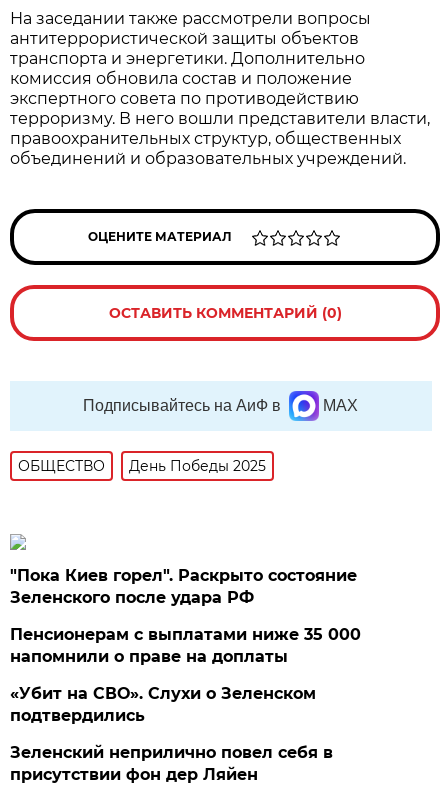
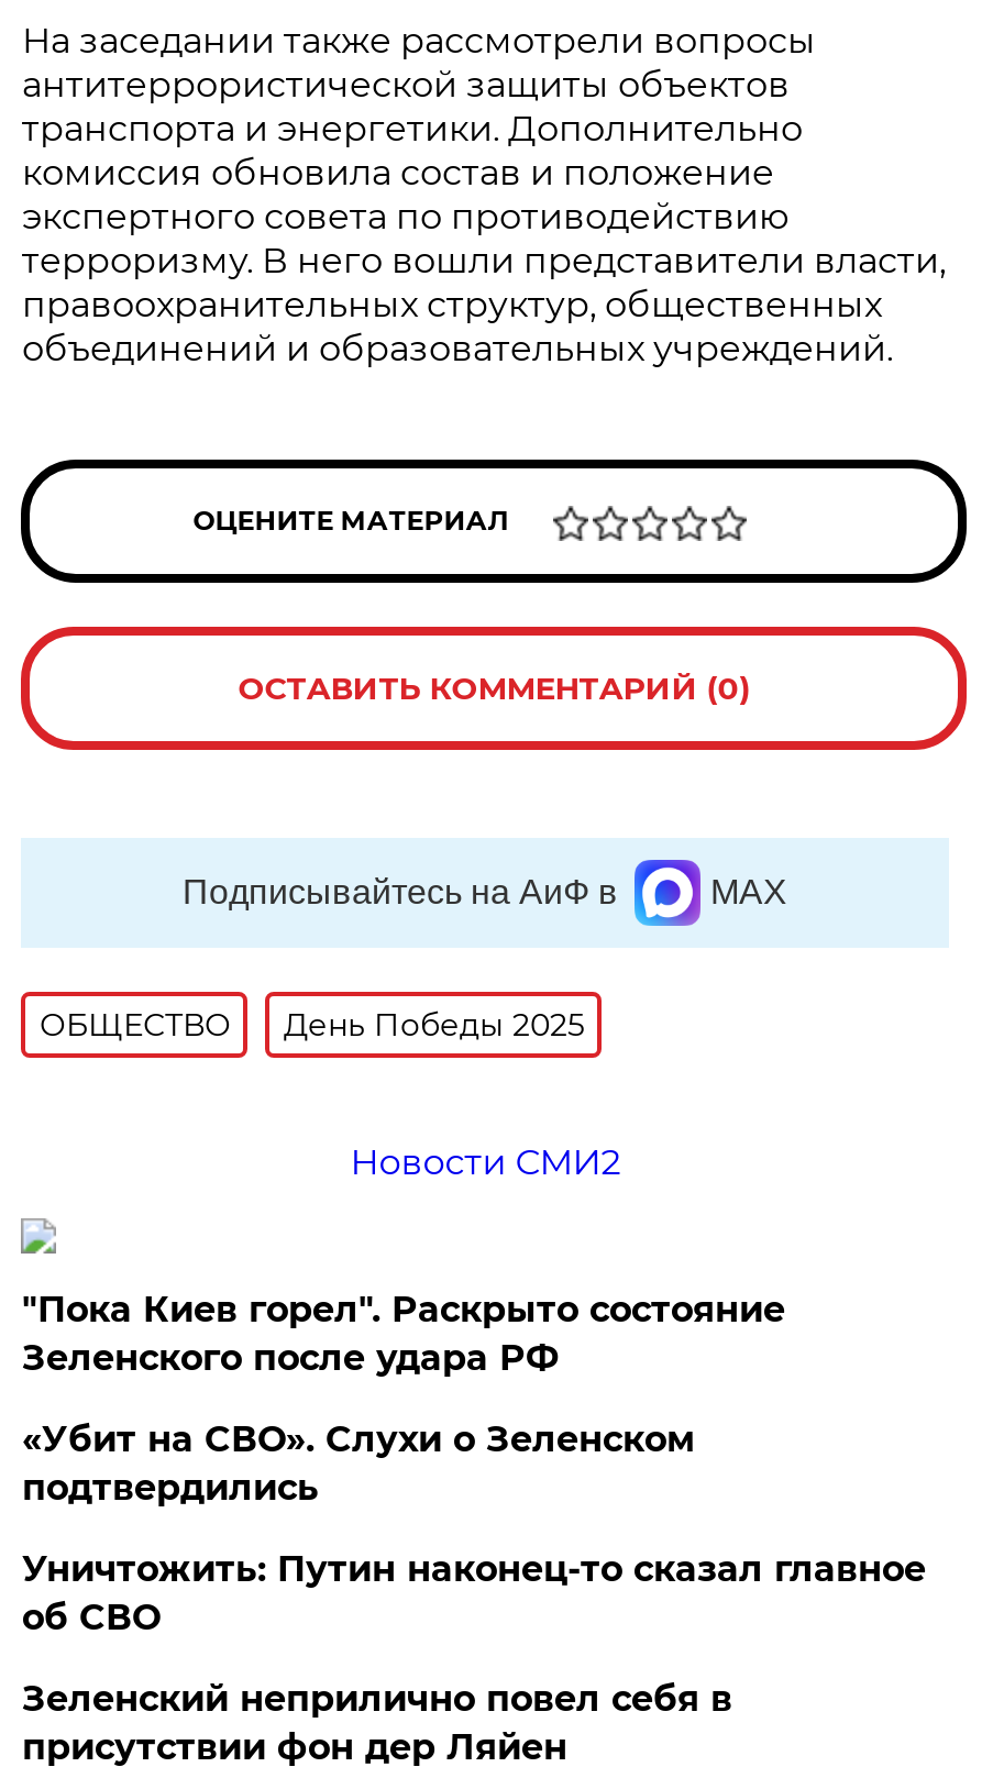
+ Новости СМИ2

- Пенсионерам с выплатами ниже 35 000
- напомнили о праве на доплаты

moved up: «Убит на СВО». Слухи о Зеленском | подтвердились

+ Уничтожить: Путин наконец-то сказал главное
+ об СВО
